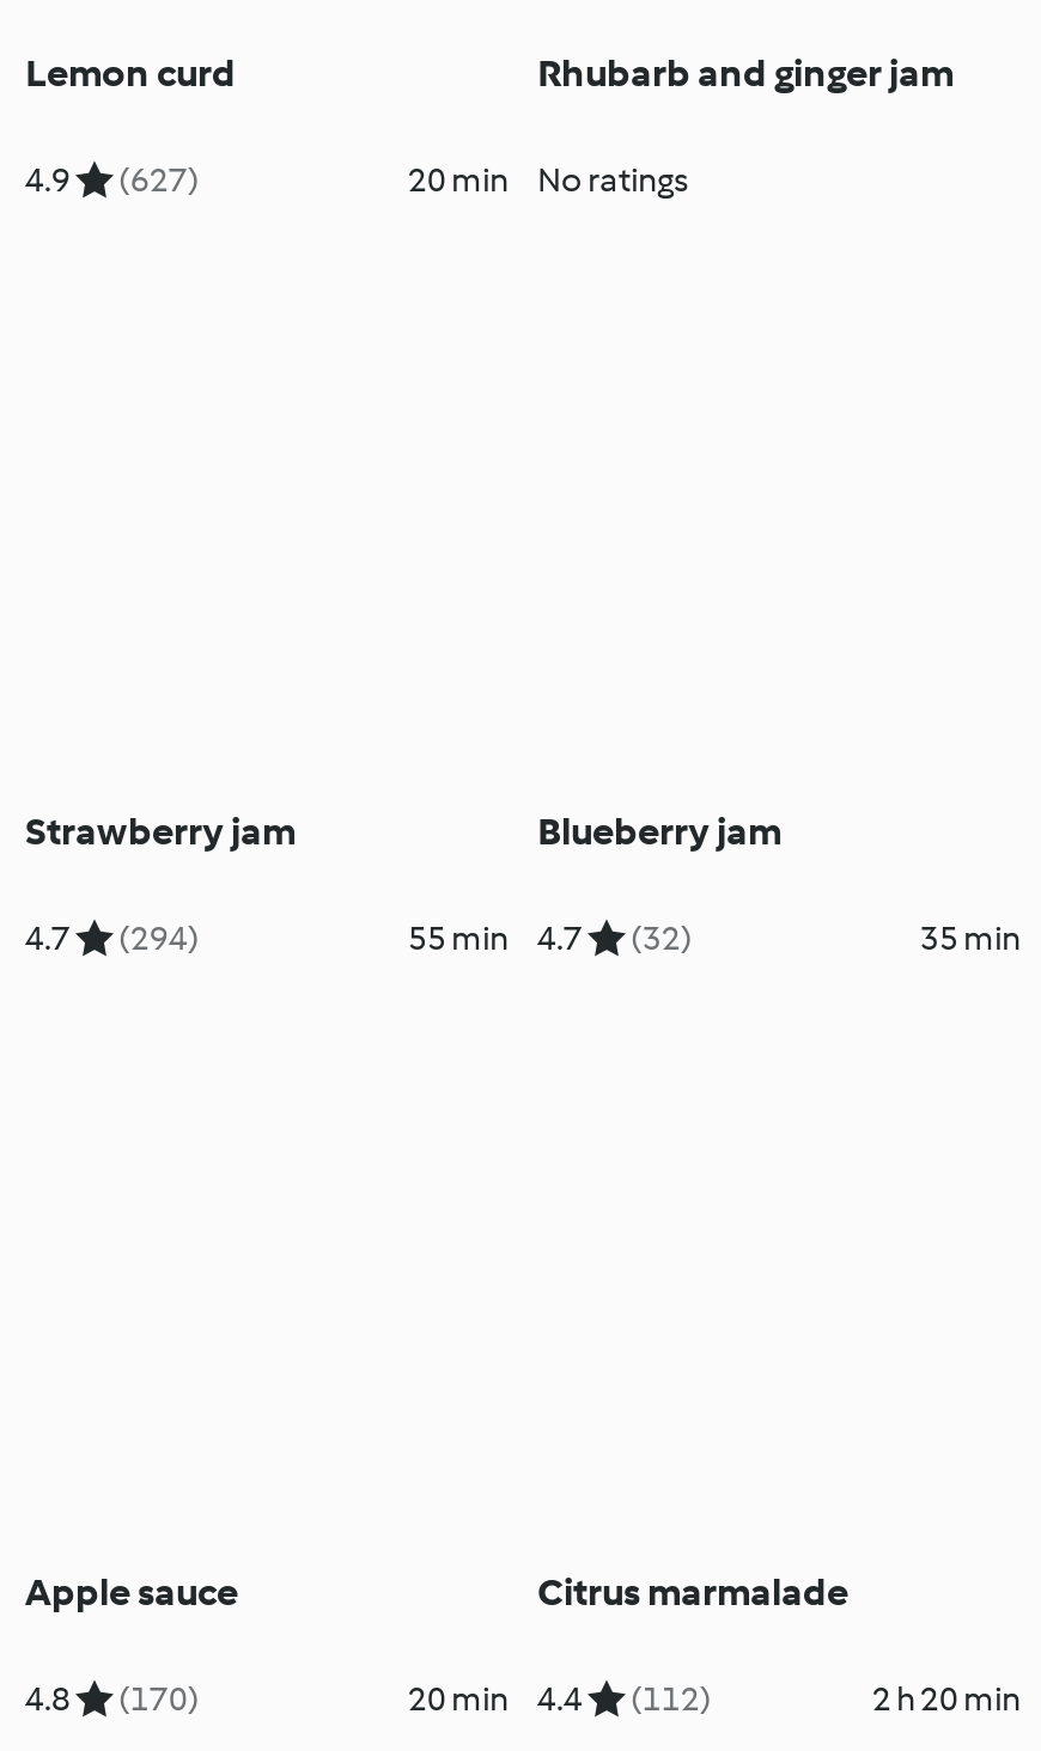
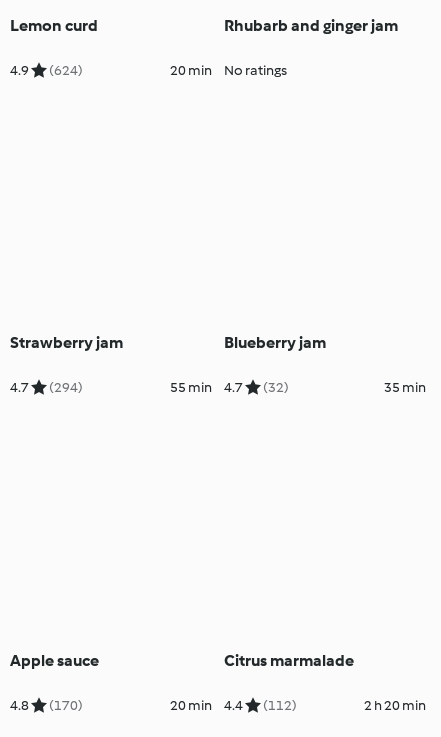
- 4.9 (627)
+ 4.9 (624)
